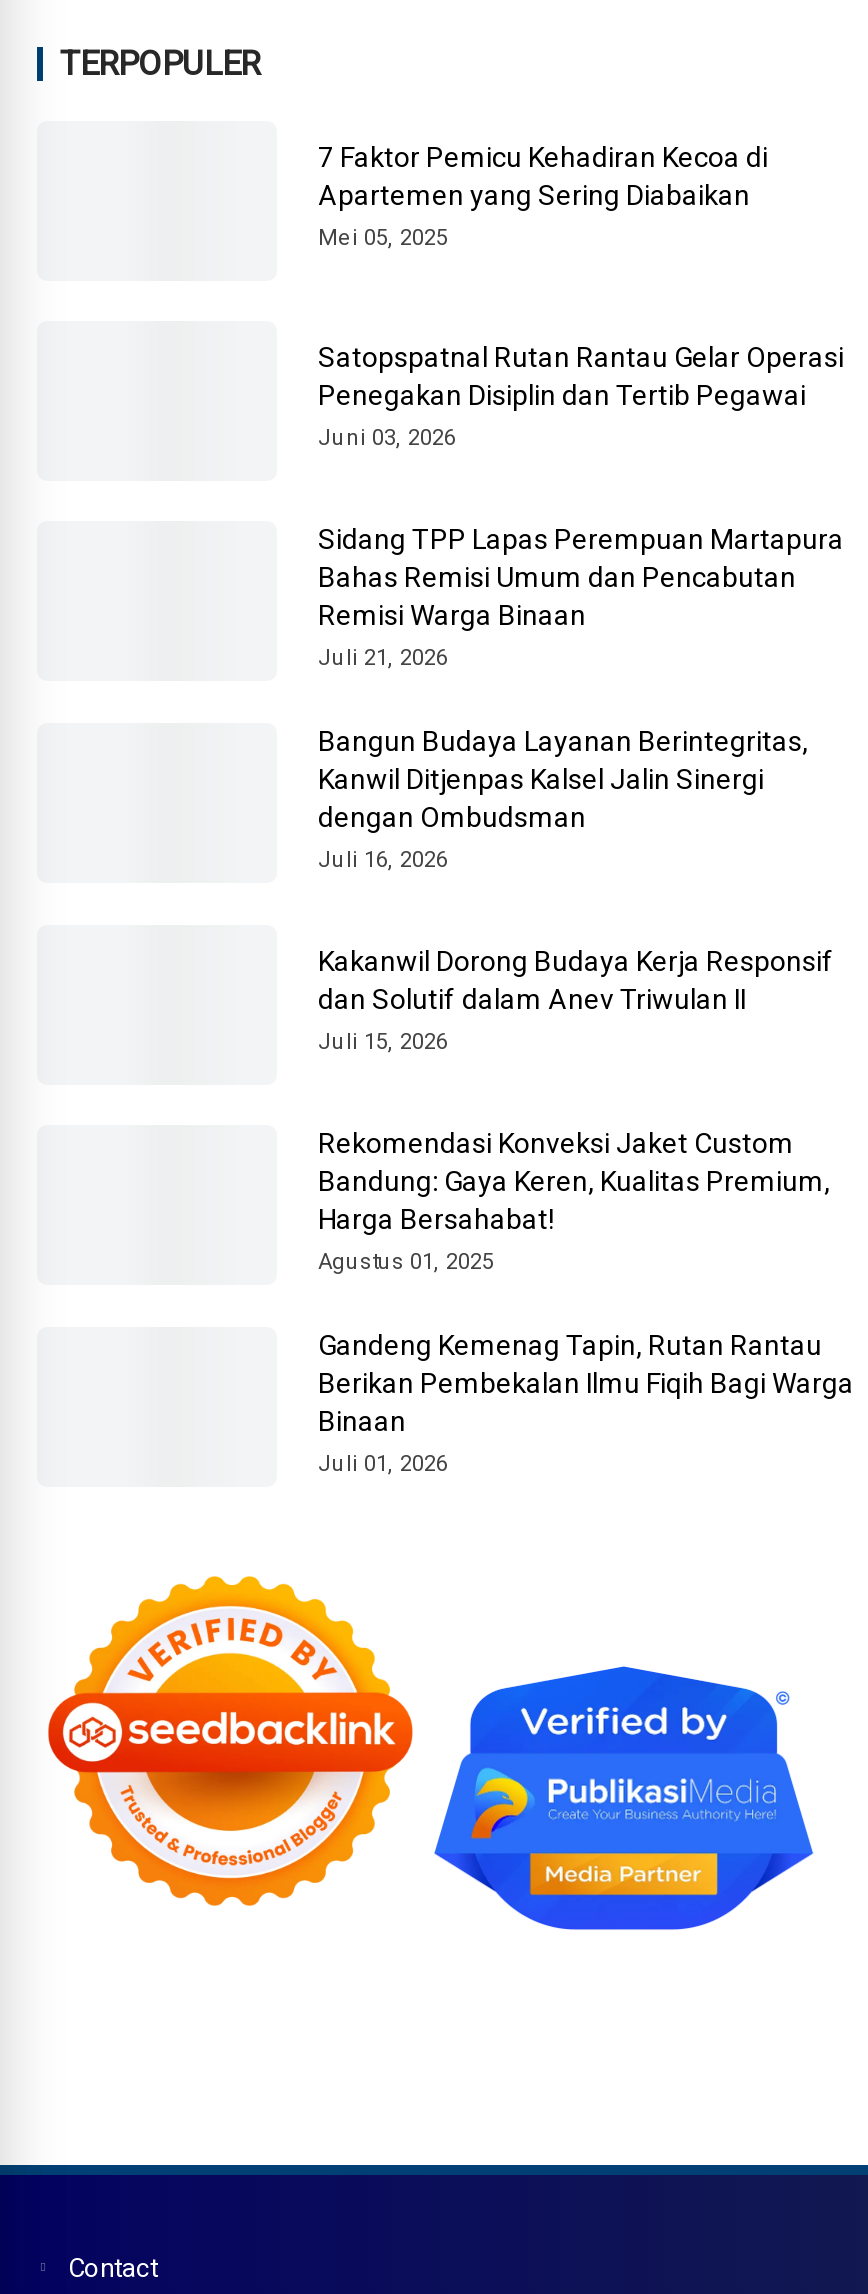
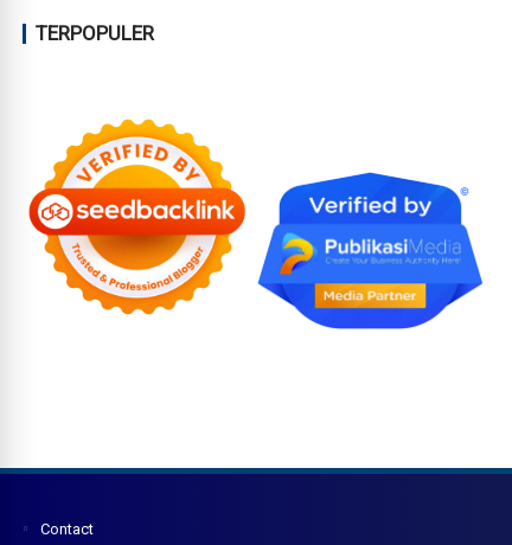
- 7 Faktor Pemicu Kehadiran Kecoa di
- Apartemen yang Sering Diabaikan
- Mei 05, 2025

- Satopspatnal Rutan Rantau Gelar Operasi
- Penegakan Disiplin dan Tertib Pegawai
- Juni 03, 2026
- Sidang TPP Lapas Perempuan Martapura
- Bahas Remisi Umum dan Pencabutan
- Remisi Warga Binaan
- Juli 21, 2026
- Bangun Budaya Layanan Berintegritas,
- Kanwil Ditjenpas Kalsel Jalin Sinergi
- dengan Ombudsman
- Juli 16, 2026
- Kakanwil Dorong Budaya Kerja Responsif
- dan Solutif dalam Anev Triwulan II
- Juli 15, 2026
- Rekomendasi Konveksi Jaket Custom
- Bandung: Gaya Keren, Kualitas Premium,
- Harga Bersahabat!
- Agustus 01, 2025
- Gandeng Kemenag Tapin, Rutan Rantau
- Berikan Pembekalan Ilmu Fiqih Bagi Warga
- Binaan
- Juli 01, 2026
